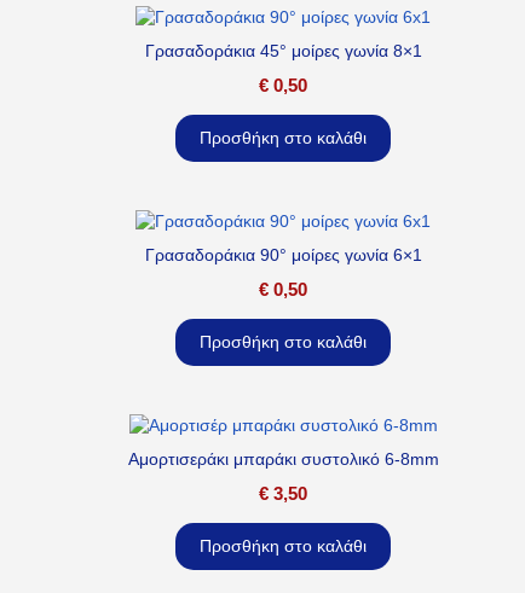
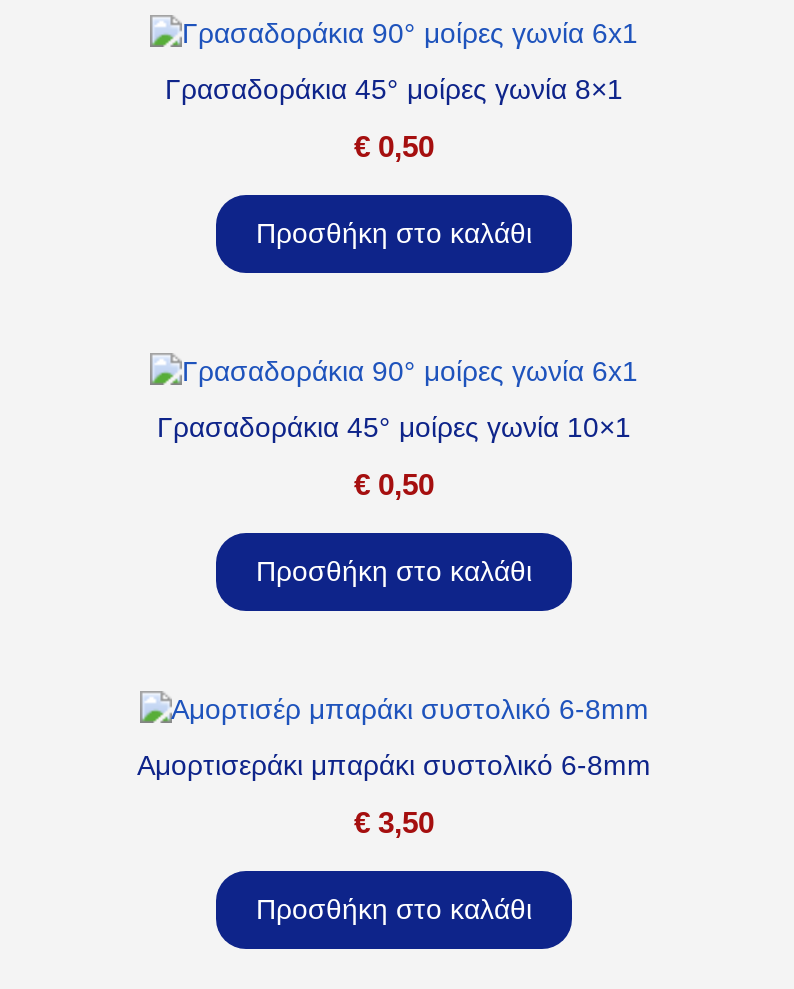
- Γρασαδοράκια 90° μοίρες γωνία 6×1
+ Γρασαδοράκια 45° μοίρες γωνία 10×1
